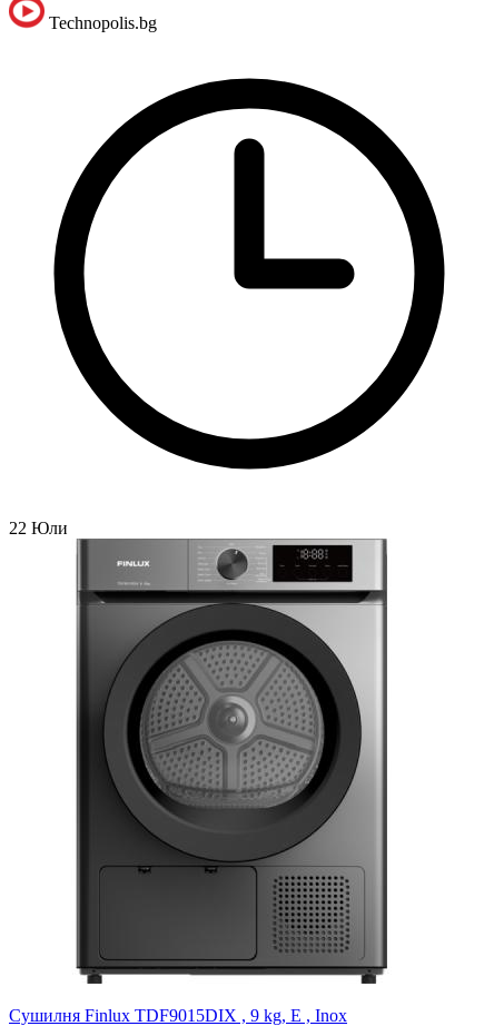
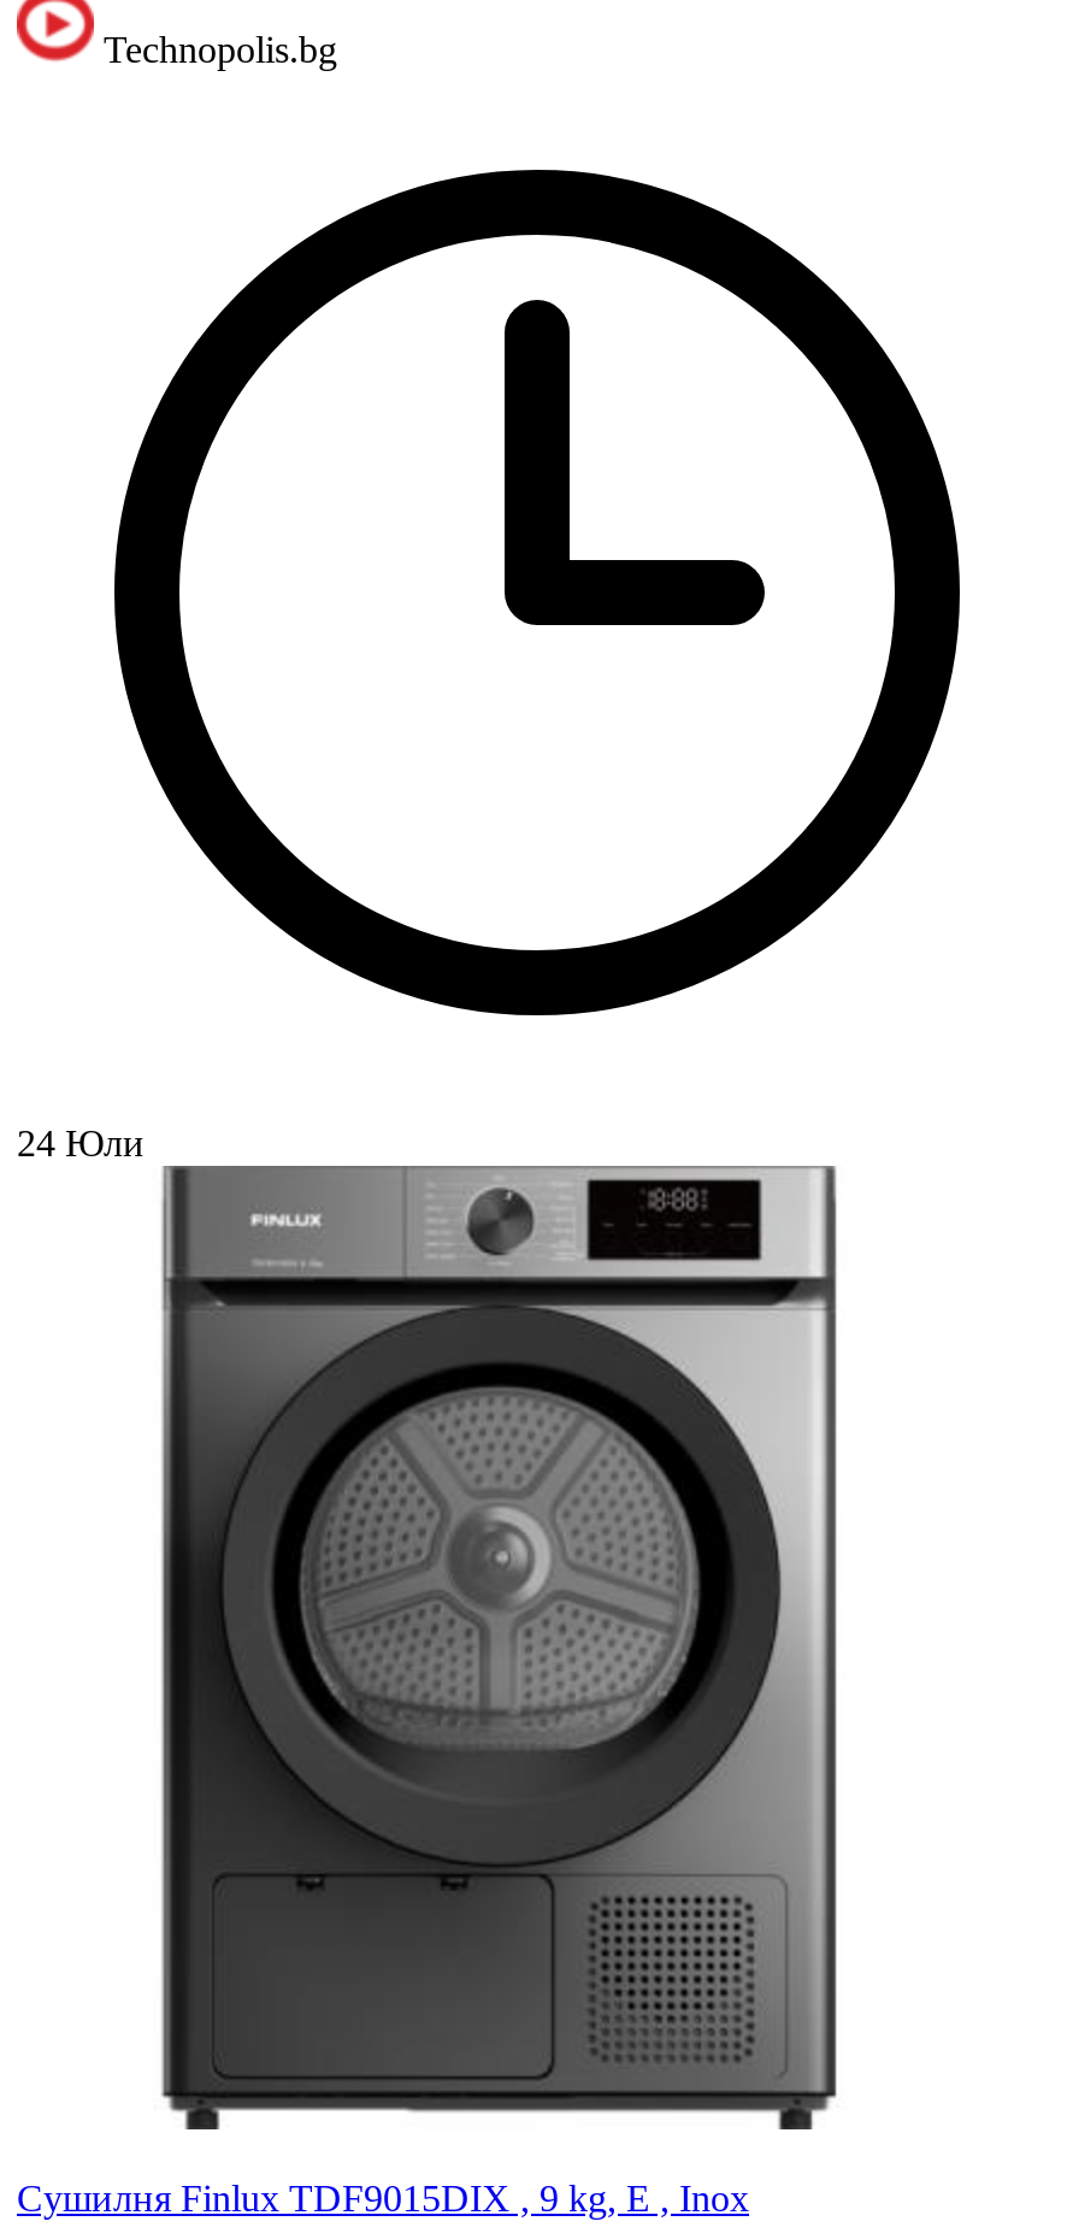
- 22 Юли
+ 24 Юли
